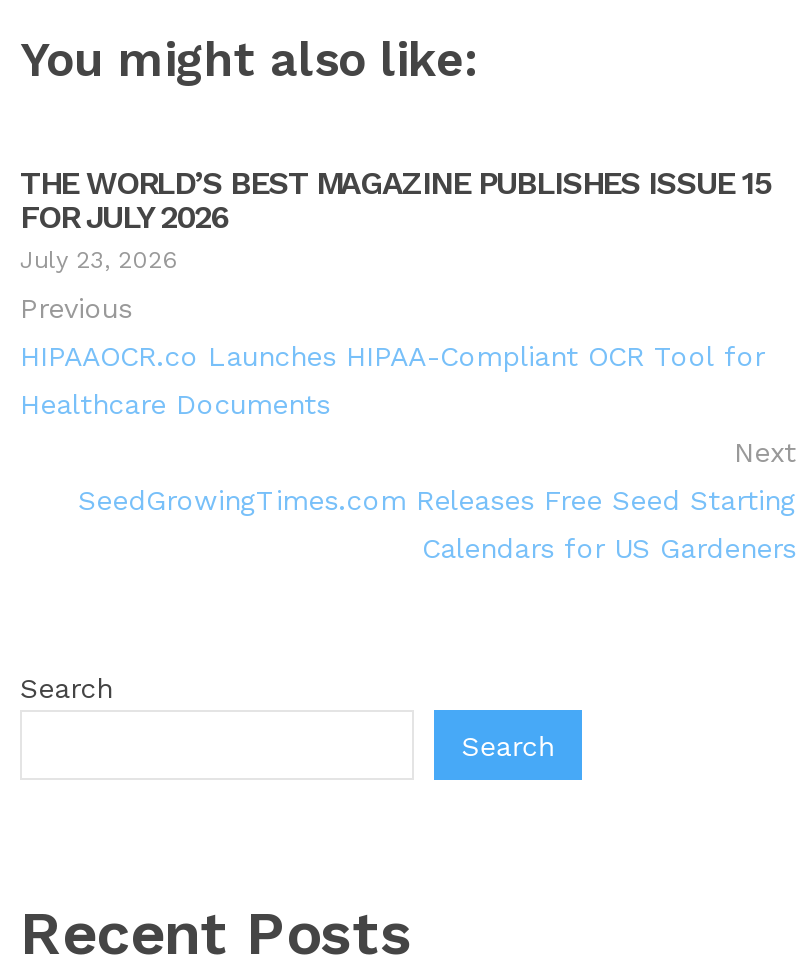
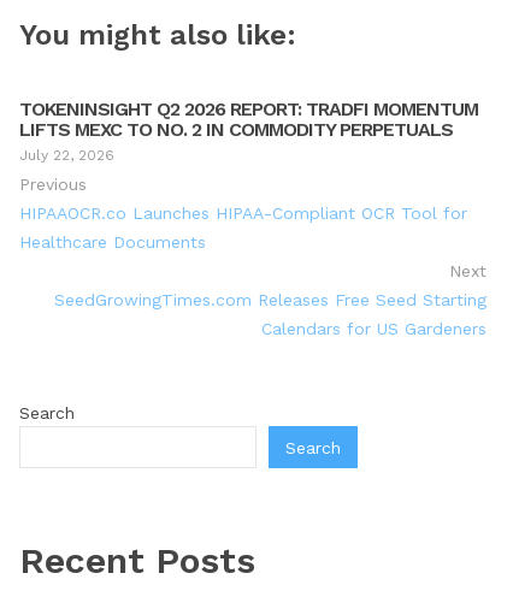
- THE WORLD’S BEST MAGAZINE PUBLISHES ISSUE 15
- FOR JULY 2026
- July 23, 2026
+ TOKENINSIGHT Q2 2026 REPORT: TRADFI MOMENTUM
+ LIFTS MEXC TO NO. 2 IN COMMODITY PERPETUALS
+ July 22, 2026
